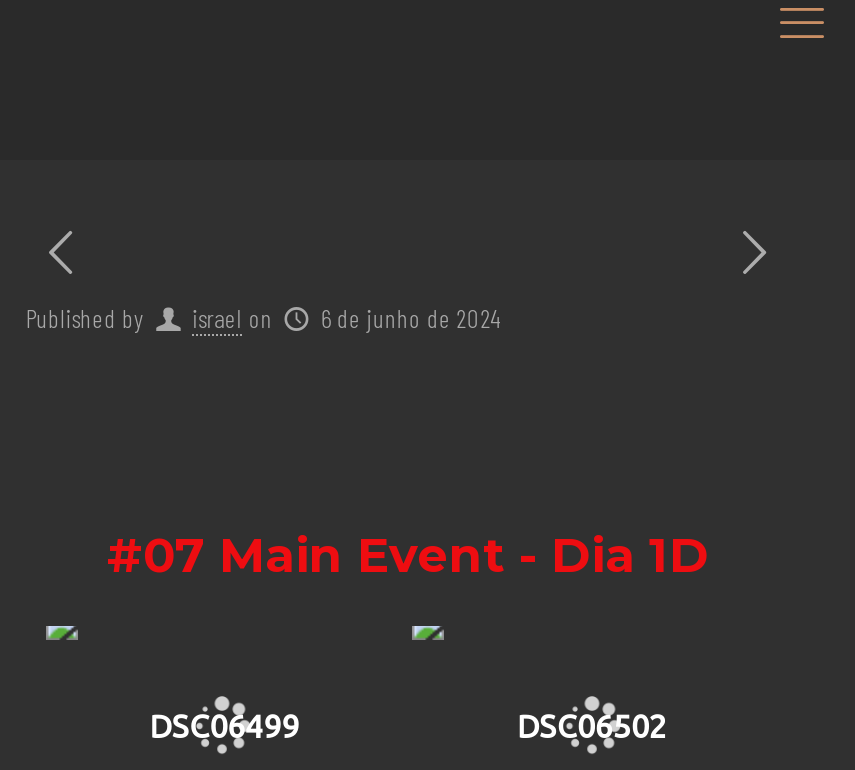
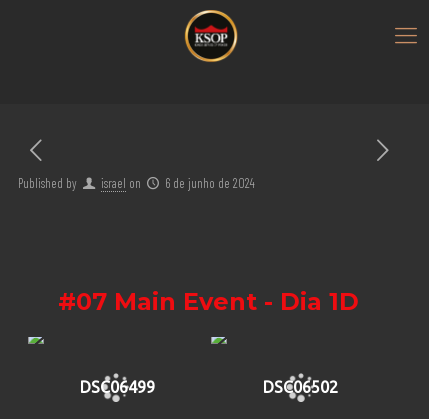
+ [image]
